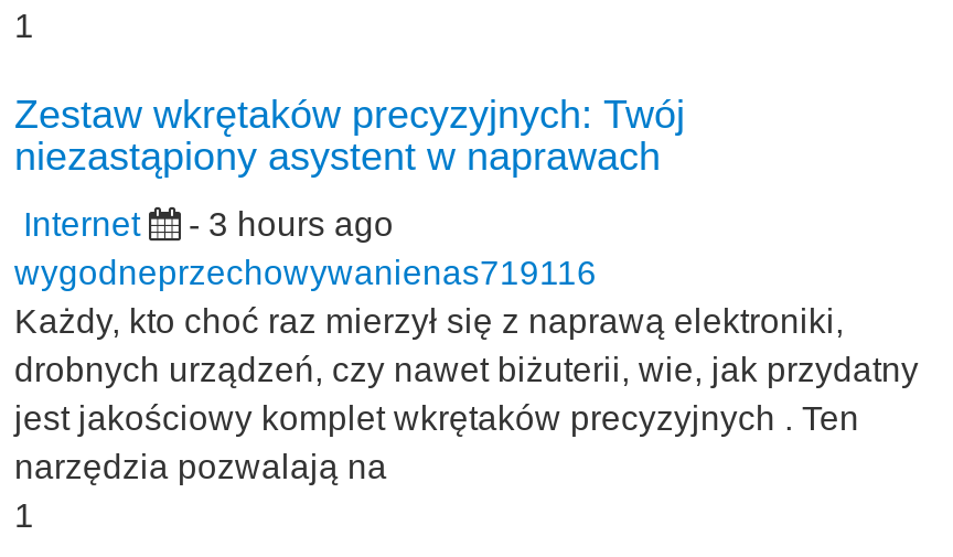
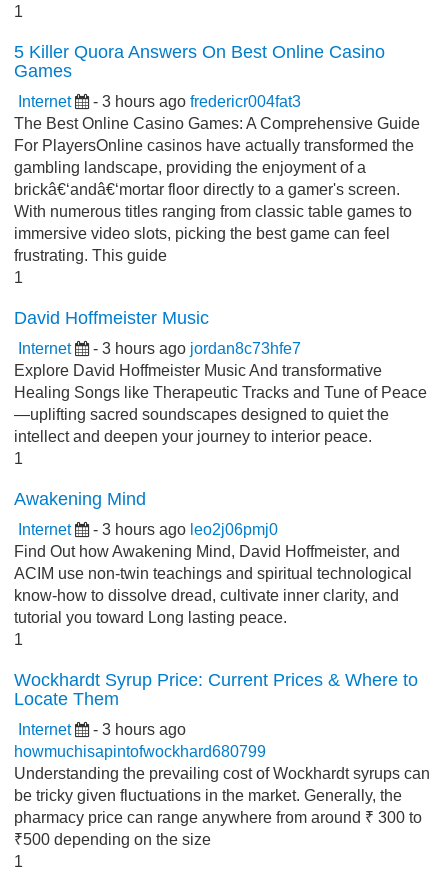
- Zestaw wkrętaków precyzyjnych: Twój
- niezastąpiony asystent w naprawach
+ 5 Killer Quora Answers On Best Online Casino
+ Games
+ Internet
+ - 3 hours ago fredericr004fat3
+ The Best Online Casino Games: A Comprehensive Guide
+ For PlayersOnline casinos have actually transformed the
+ gambling landscape, providing the enjoyment of a
+ brickâ€‘andâ€‘mortar floor directly to a gamer's screen.
+ With numerous titles ranging from classic table games to
+ immersive video slots, picking the best game can feel
+ frustrating. This guide
+ 1
+ David Hoffmeister Music
+ Internet
+ - 3 hours ago jordan8c73hfe7
+ Explore David Hoffmeister Music And transformative
+ Healing Songs like Therapeutic Tracks and Tune of Peace
+ —uplifting sacred soundscapes designed to quiet the
+ intellect and deepen your journey to interior peace.
+ 1
+ Awakening Mind
+ Internet
+ - 3 hours ago leo2j06pmj0
+ Find Out how Awakening Mind, David Hoffmeister, and
+ ACIM use non-twin teachings and spiritual technological
+ know-how to dissolve dread, cultivate inner clarity, and
+ tutorial you toward Long lasting peace.
+ 1
+ Wockhardt Syrup Price: Current Prices & Where to
+ Locate Them

- wygodneprzechowywanienas719116
- Każdy, kto choć raz mierzył się z naprawą elektroniki,
- drobnych urządzeń, czy nawet biżuterii, wie, jak przydatny
- jest jakościowy komplet wkrętaków precyzyjnych . Ten
- narzędzia pozwalają na
+ howmuchisapintofwockhard680799
+ Understanding the prevailing cost of Wockhardt syrups can
+ be tricky given fluctuations in the market. Generally, the
+ pharmacy price can range anywhere from around ₹ 300 to
+ ₹500 depending on the size
